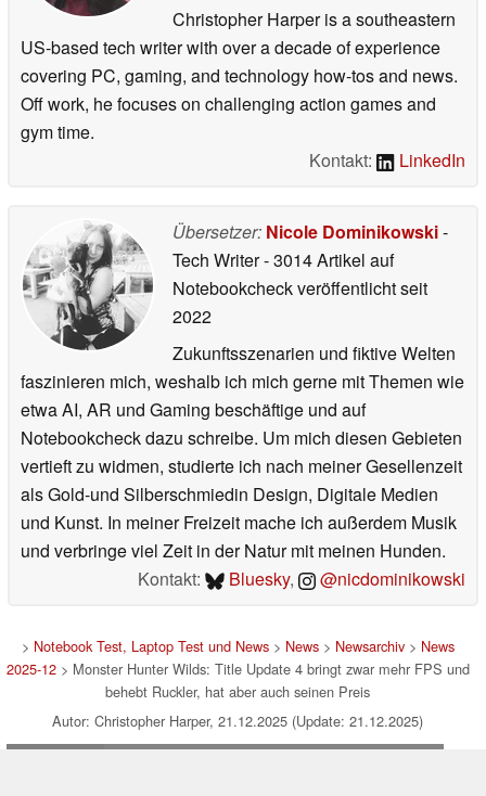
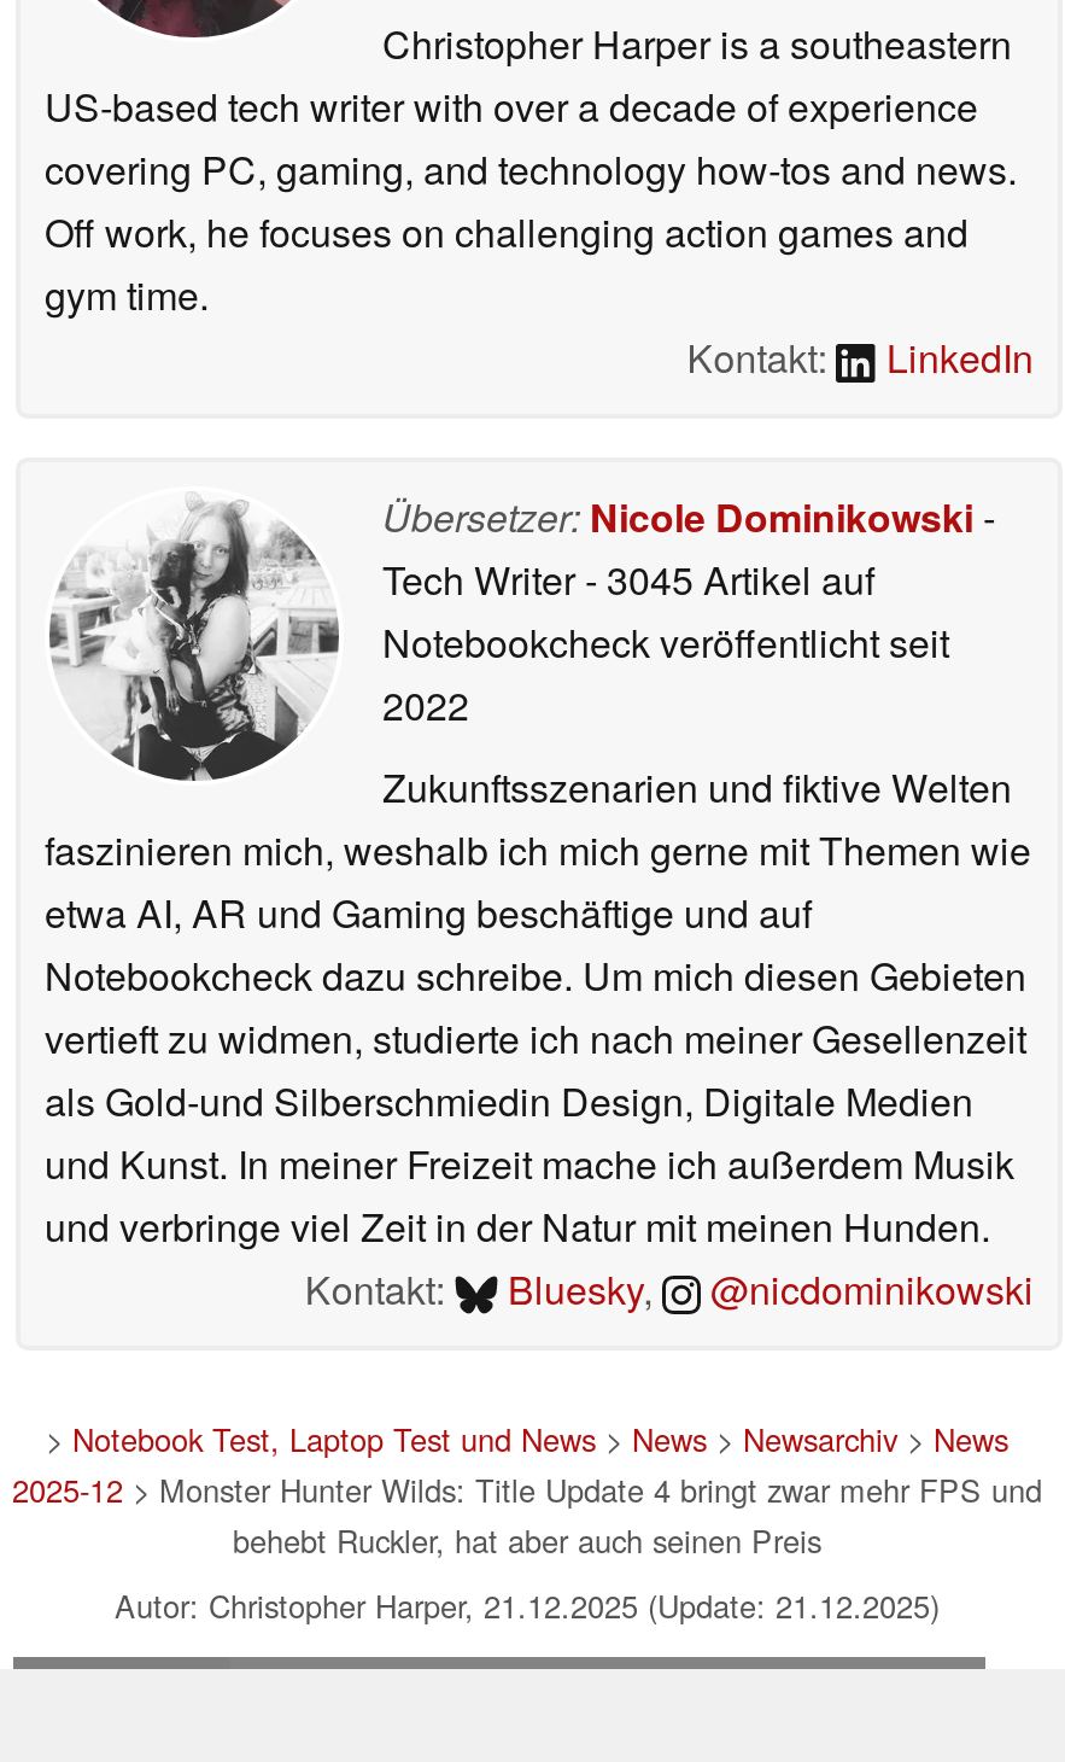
- Tech Writer - 3014 Artikel auf
+ Tech Writer - 3045 Artikel auf
